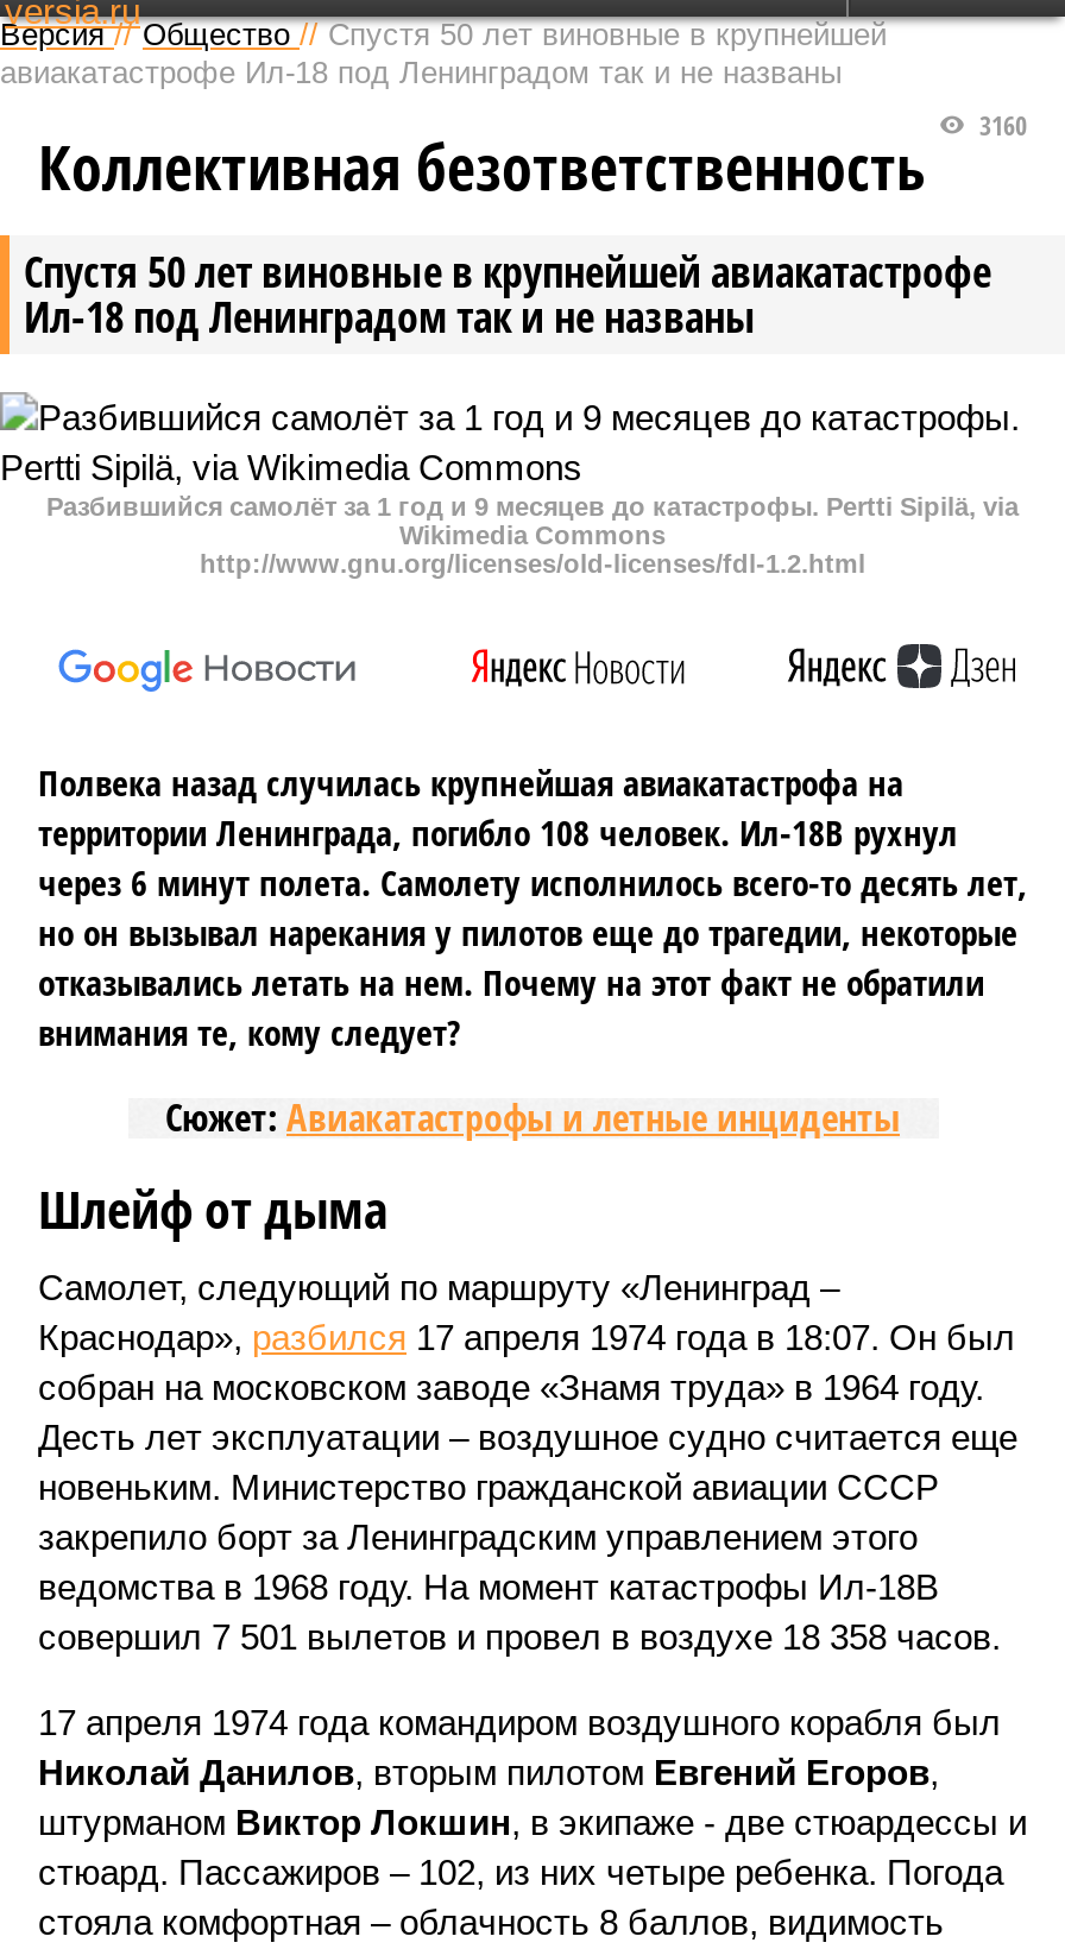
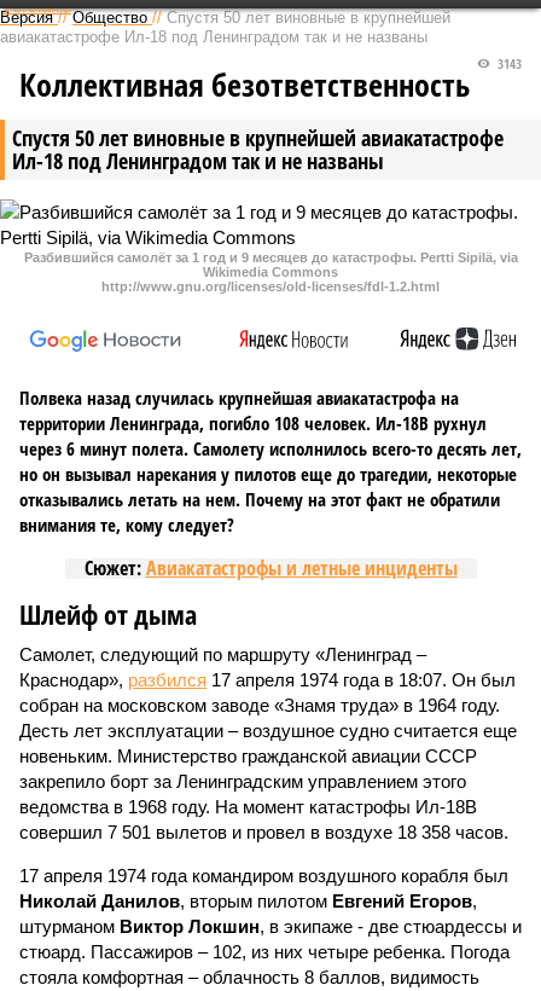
- Коллективная безответственность 3160
+ Коллективная безответственность 3143
